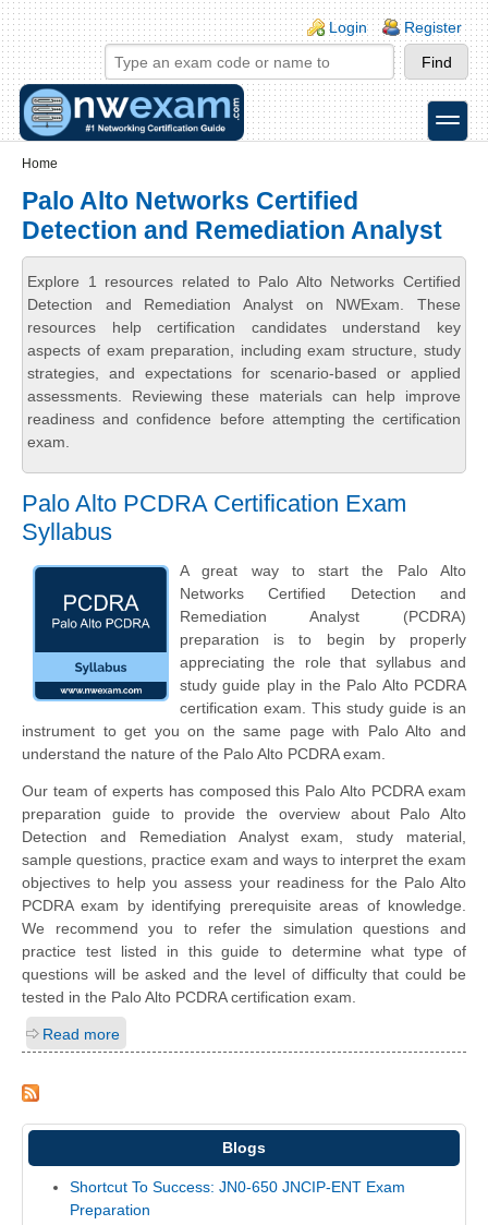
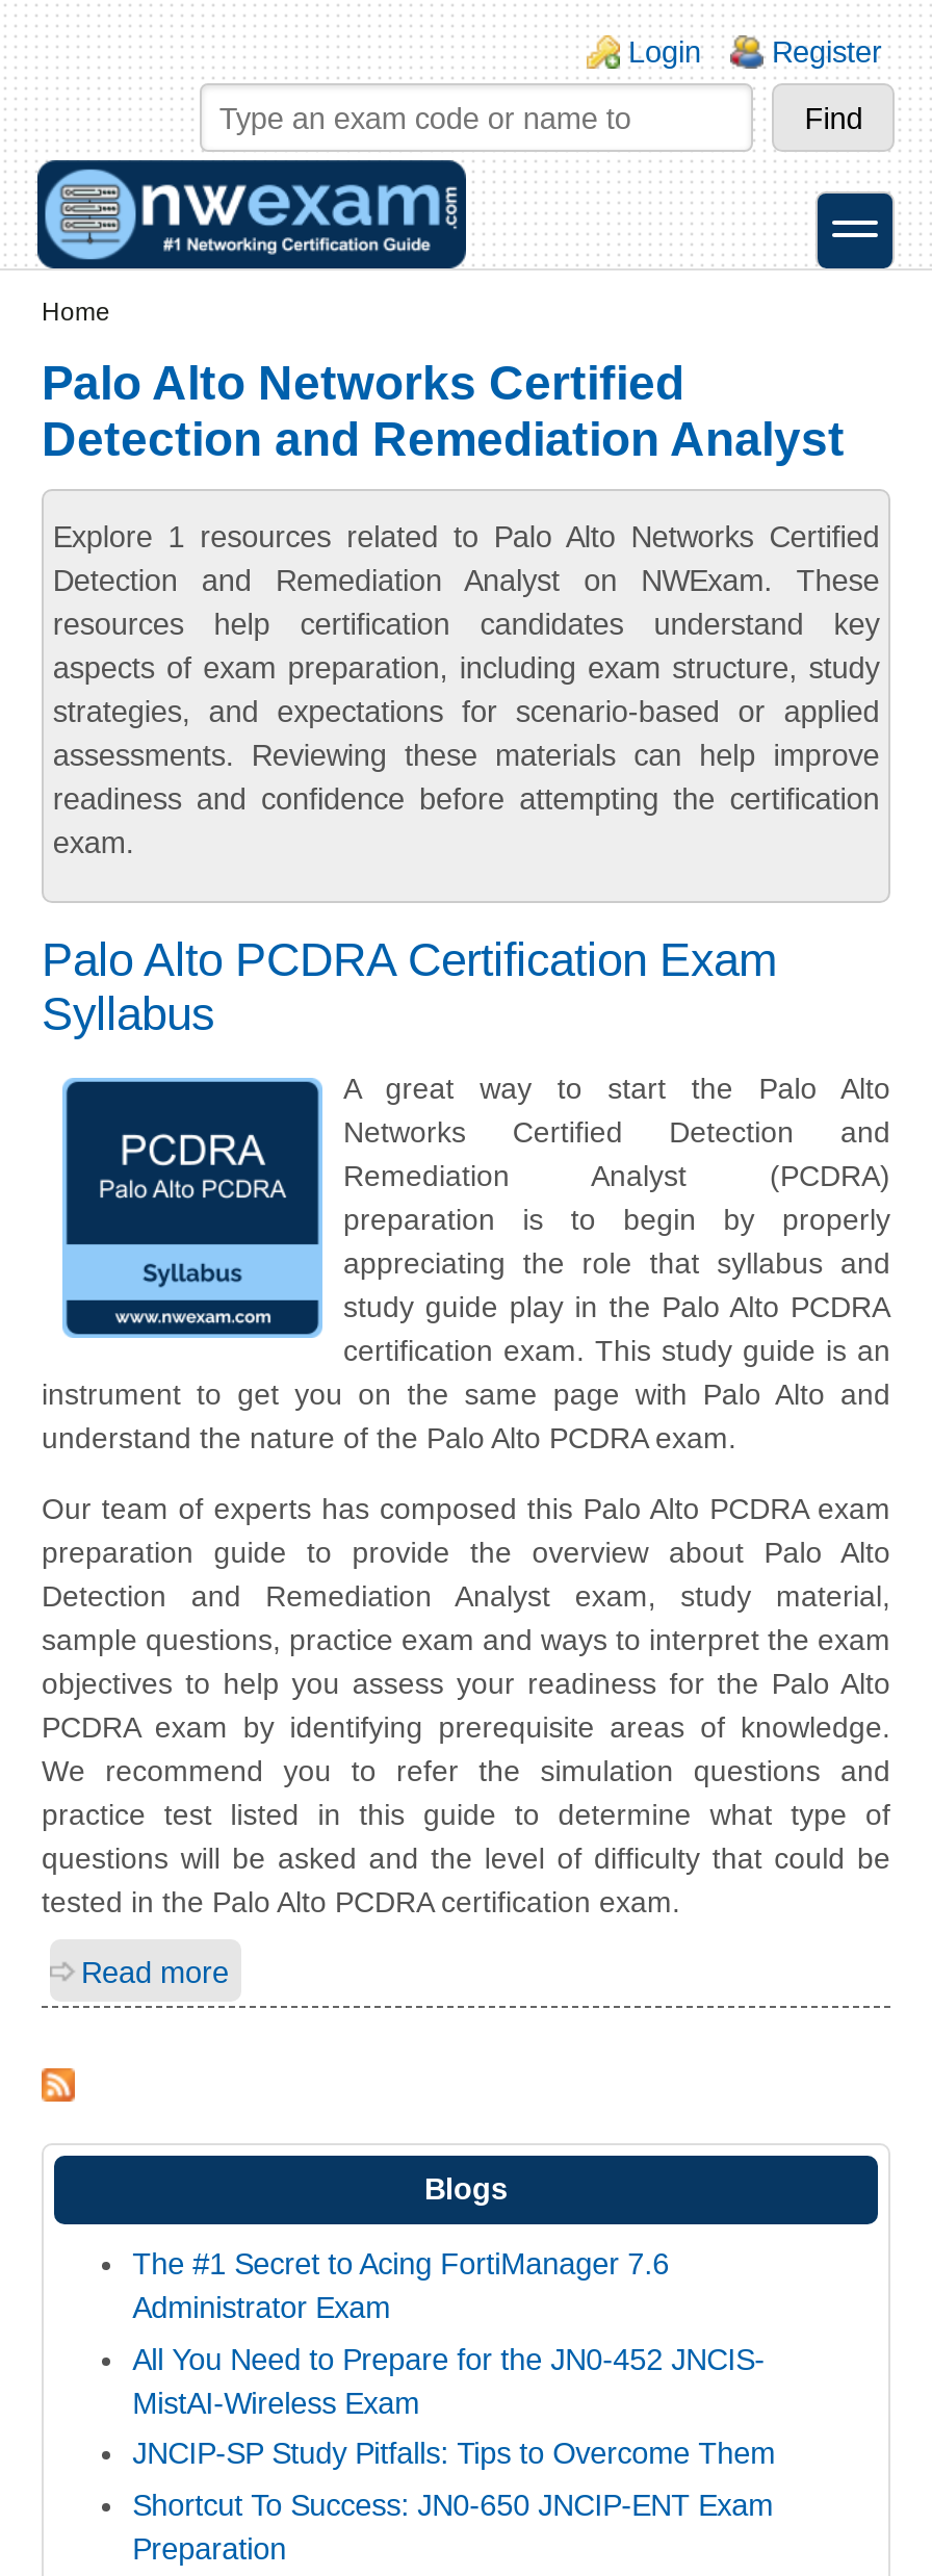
+ The #1 Secret to Acing FortiManager 7.6
+ Administrator Exam
+ All You Need to Prepare for the JN0-452 JNCIS-
+ MistAI-Wireless Exam
+ JNCIP-SP Study Pitfalls: Tips to Overcome Them
